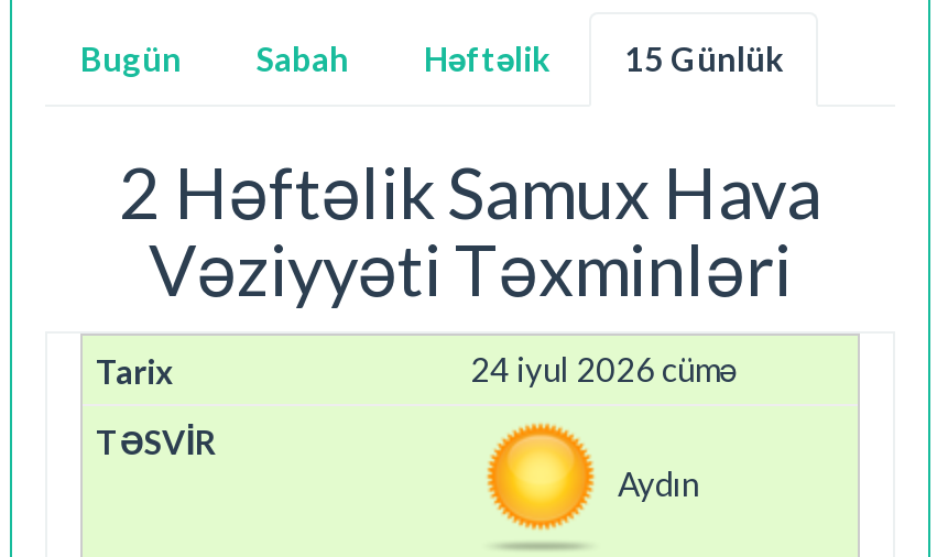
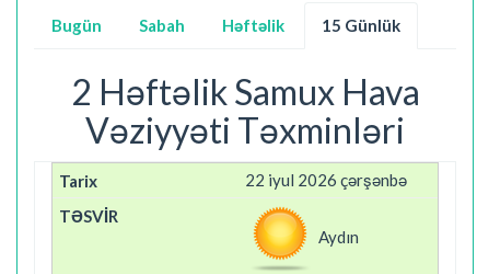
- 24 iyul 2026 cümə
+ 22 iyul 2026 çərşənbə
